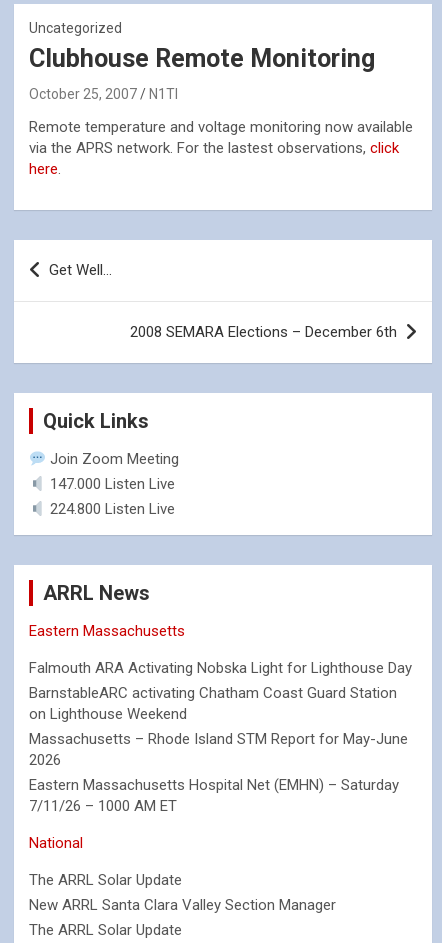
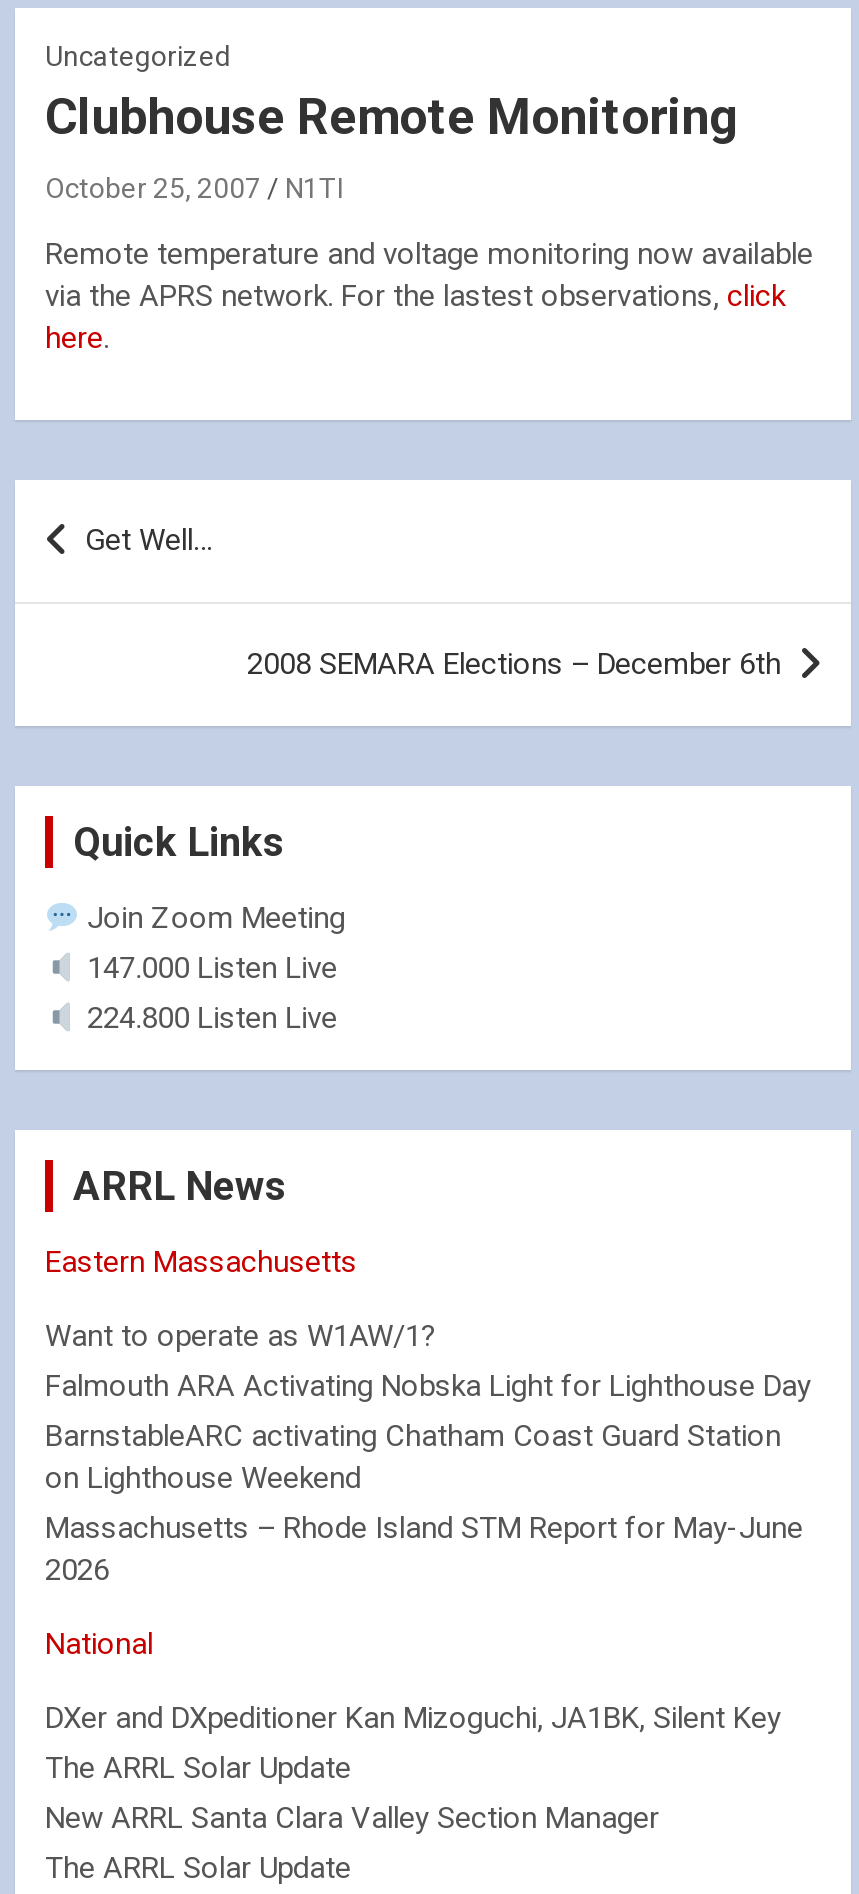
+ Want to operate as W1AW/1?

moved down: Falmouth ARA Activating Nobska Light for Lighthouse Day | BarnstableARC activating Chatham Coast Guard Station | on Lighthouse Weekend | Massachusetts – Rhode Island STM Report for May-June | 2026

- Eastern Massachusetts Hospital Net (EMHN) – Saturday
- 7/11/26 – 1000 AM ET

moved up: National

+ DXer and DXpeditioner Kan Mizoguchi, JA1BK, Silent Key
